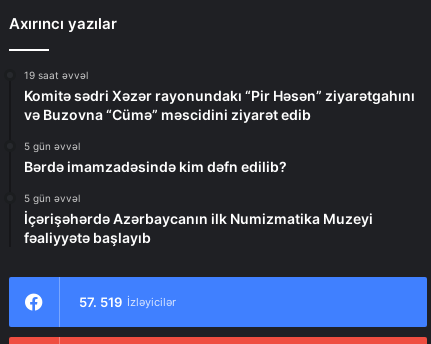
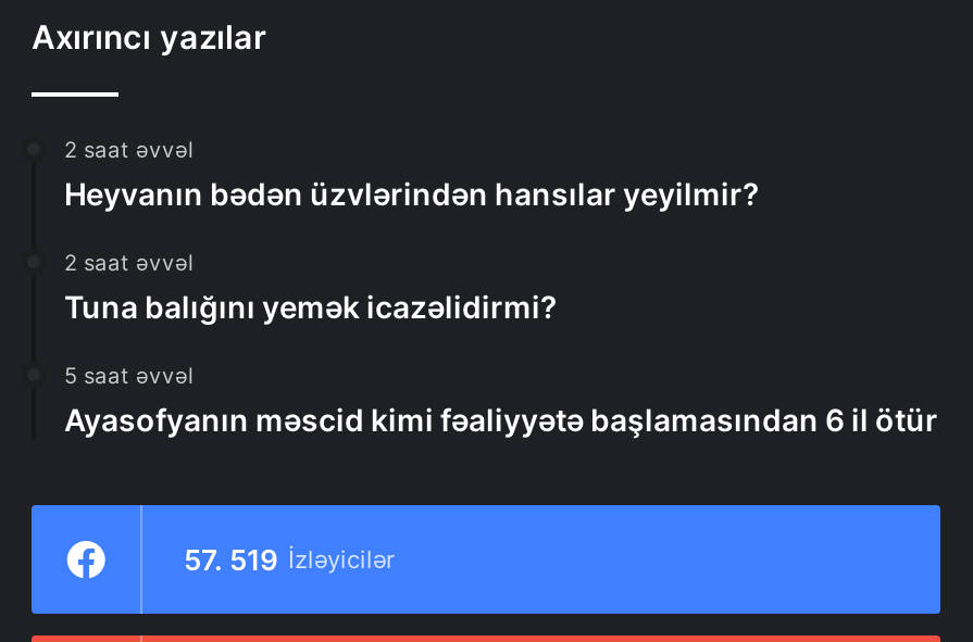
- 19 saat əvvəl
- Komitə sədri Xəzər rayonundakı “Pir Həsən” ziyarətgahını
- və Buzovna “Cümə” məscidini ziyarət edib
+ 2 saat əvvəl
+ Heyvanın bədən üzvlərindən hansılar yeyilmir?

- 5 gün əvvəl
- Bərdə imamzadəsində kim dəfn edilib?
+ 2 saat əvvəl
+ Tuna balığını yemək icazəlidirmi?

- 5 gün əvvəl
- İçərişəhərdə Azərbaycanın ilk Numizmatika Muzeyi
- fəaliyyətə başlayıb
+ 5 saat əvvəl
+ Ayasofyanın məscid kimi fəaliyyətə başlamasından 6 il ötür
